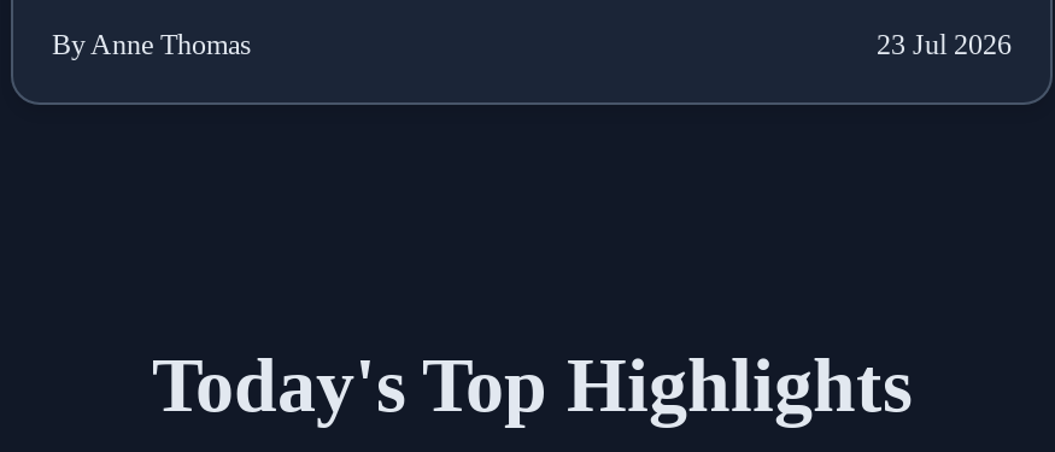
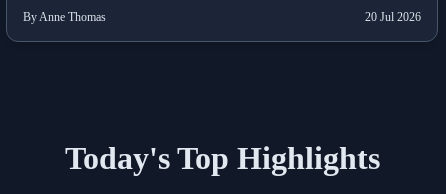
- 23 Jul 2026
+ 20 Jul 2026
